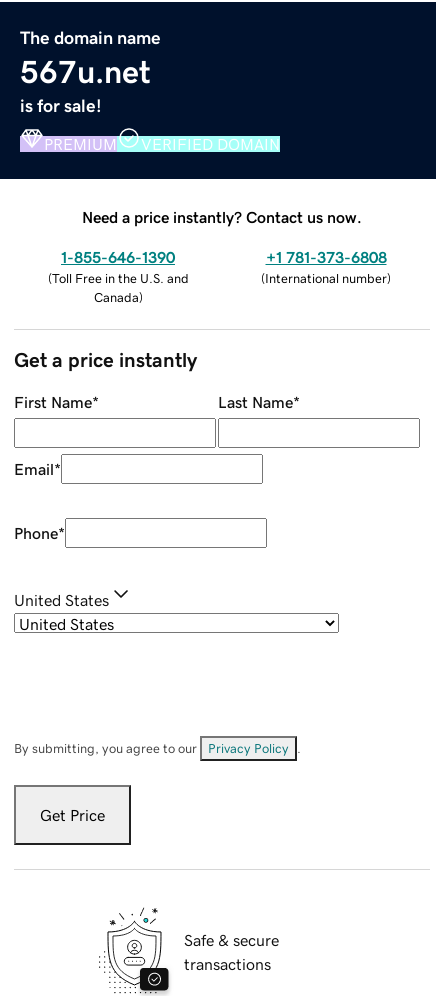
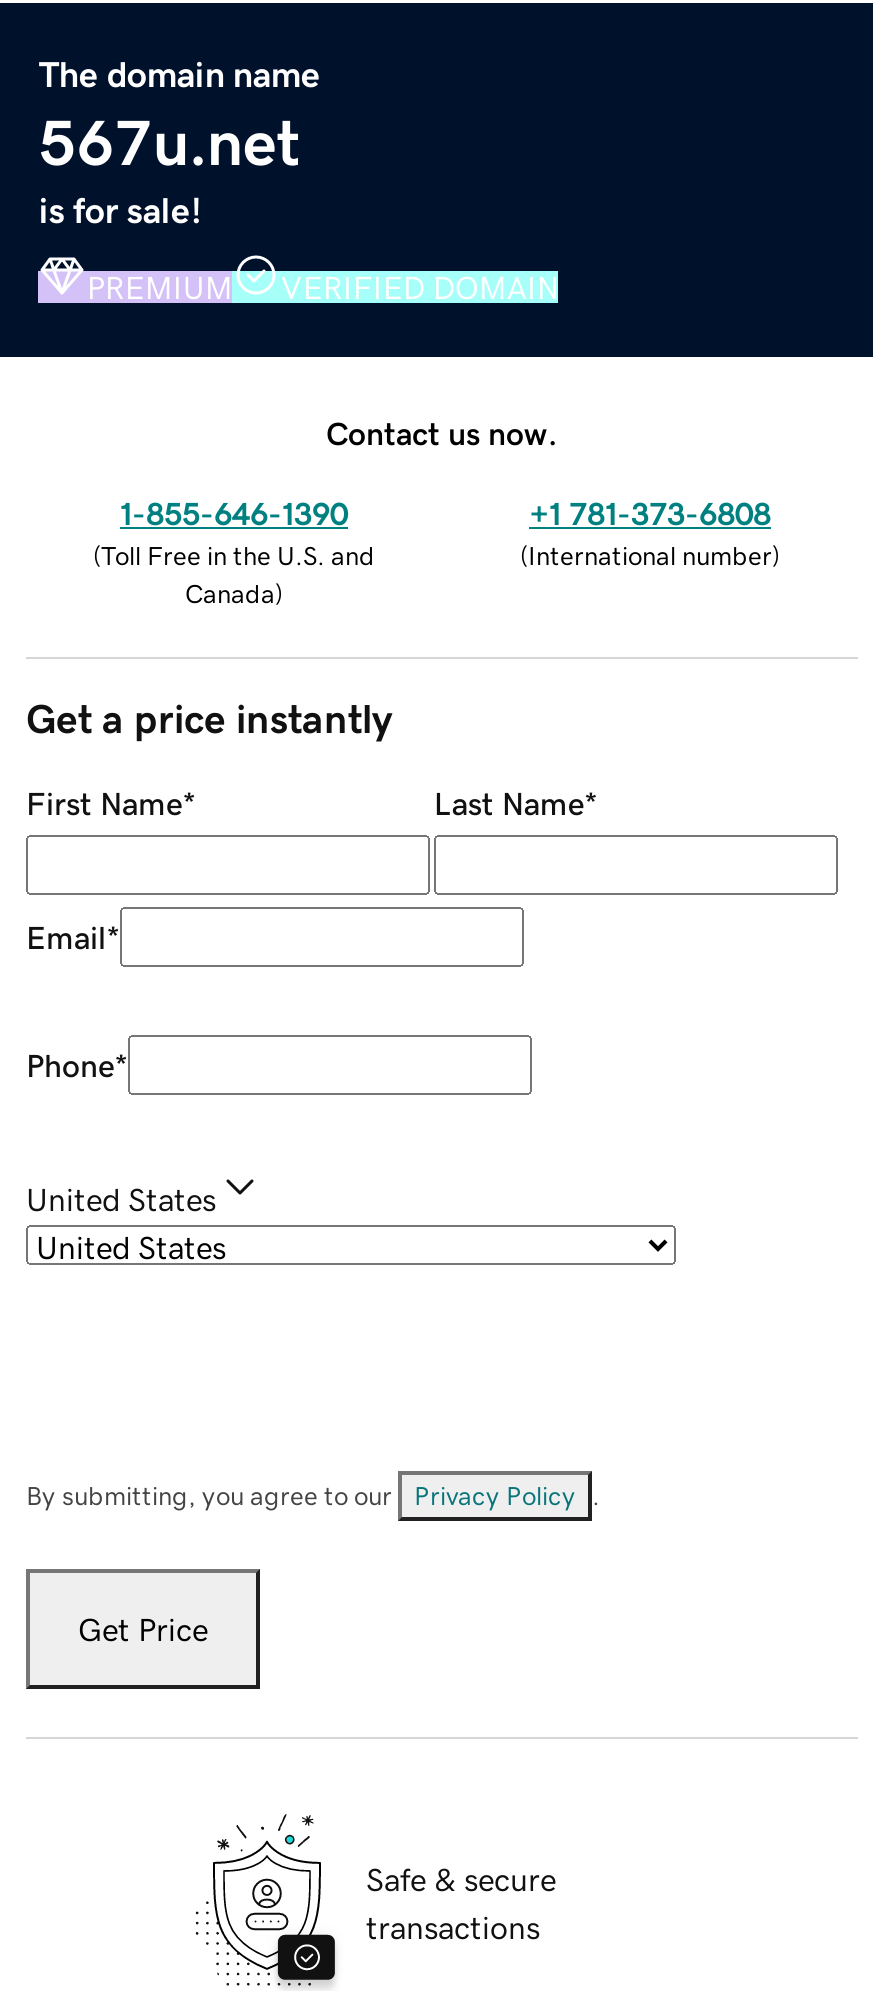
- Need a price instantly? Contact us now.
+ Contact us now.
